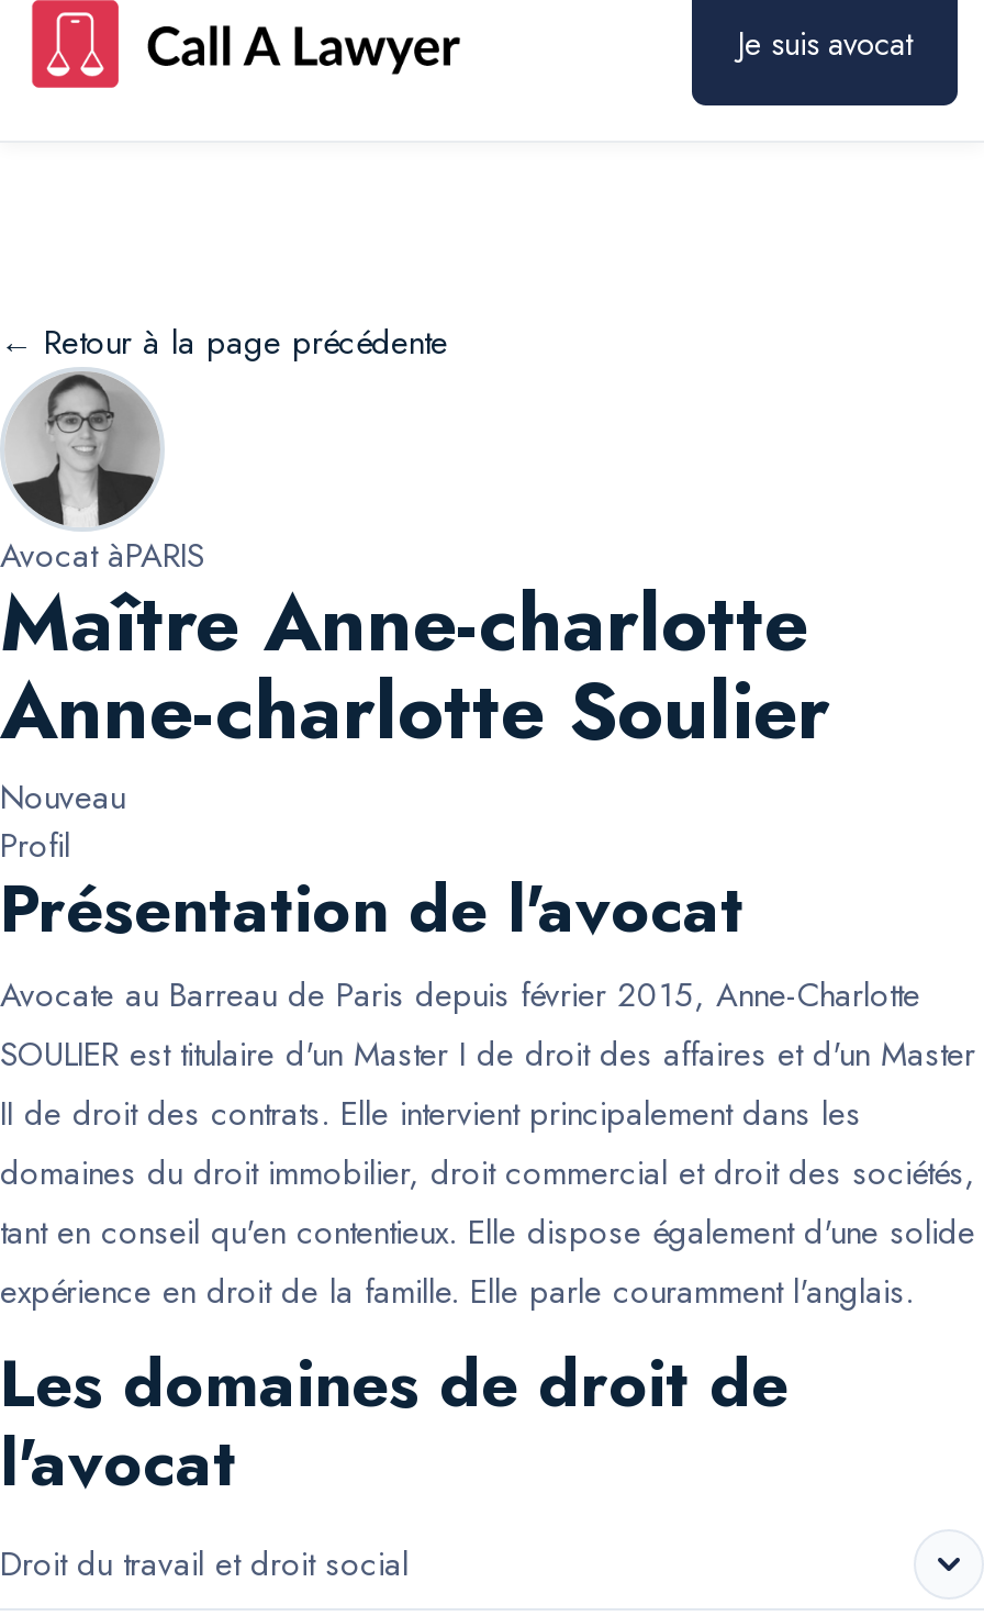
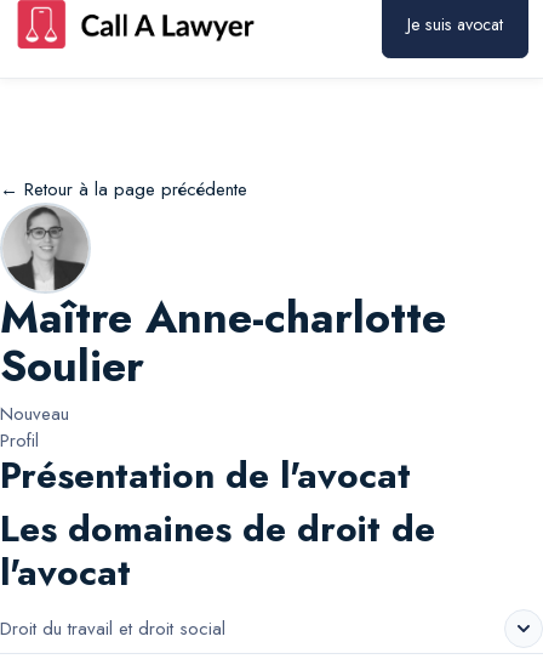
- Avocat àPARIS

- Anne-charlotte Soulier
+ Soulier

- Avocate au Barreau de Paris depuis février 2015, Anne-Charlotte
- SOULIER est titulaire d'un Master I de droit des affaires et d'un Master
- II de droit des contrats. Elle intervient principalement dans les
- domaines du droit immobilier, droit commercial et droit des sociétés,
- tant en conseil qu'en contentieux. Elle dispose également d'une solide
- expérience en droit de la famille. Elle parle couramment l'anglais.
